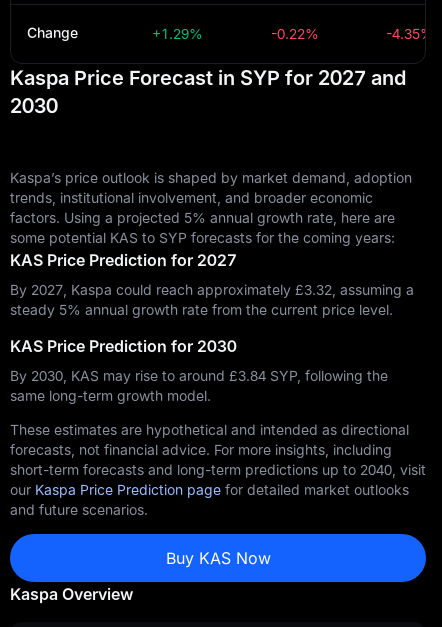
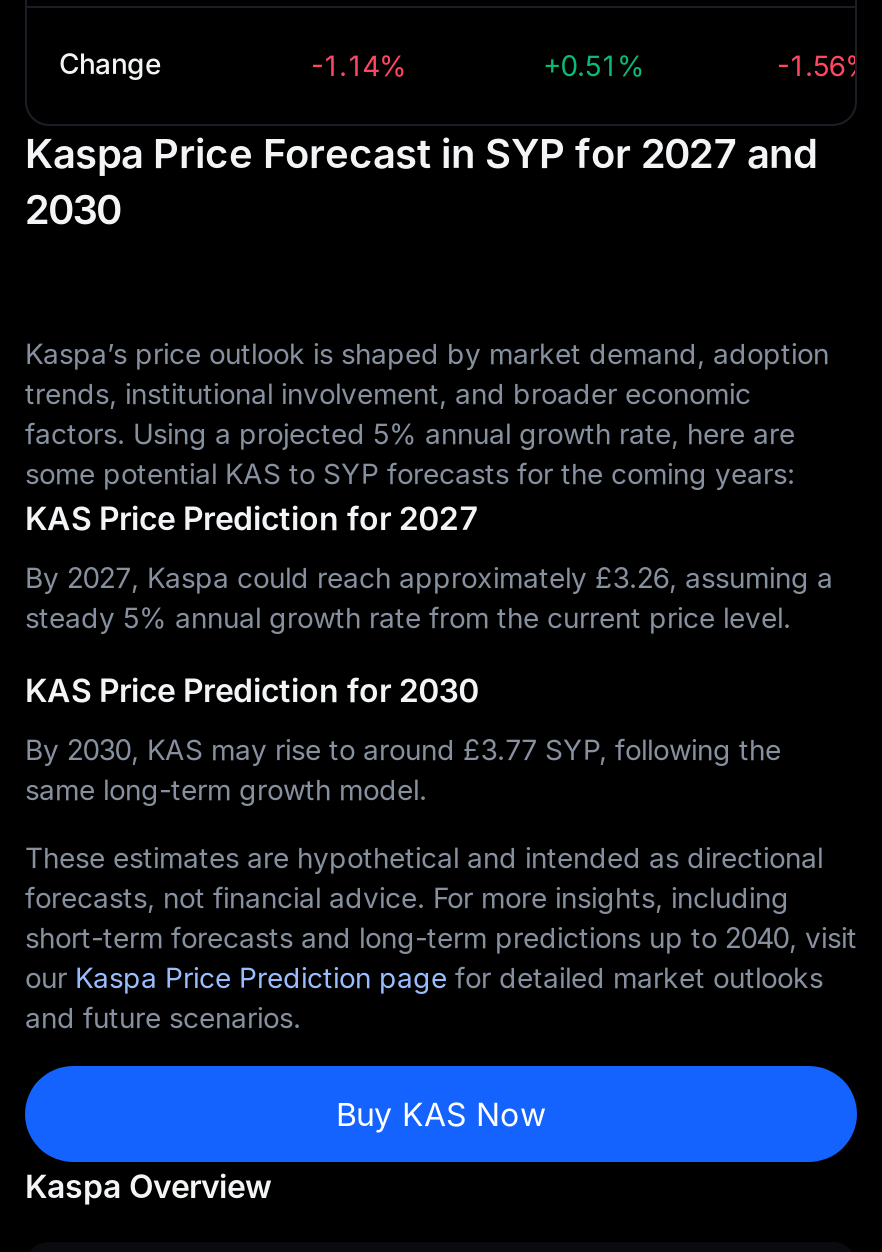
- +1.29%
+ -1.14%

- -0.22%
+ +0.51%

- -4.35%
+ -1.56%

- By 2027, Kaspa could reach approximately £3.32, assuming a
+ By 2027, Kaspa could reach approximately £3.26, assuming a

- By 2030, KAS may rise to around £3.84 SYP, following the
+ By 2030, KAS may rise to around £3.77 SYP, following the
